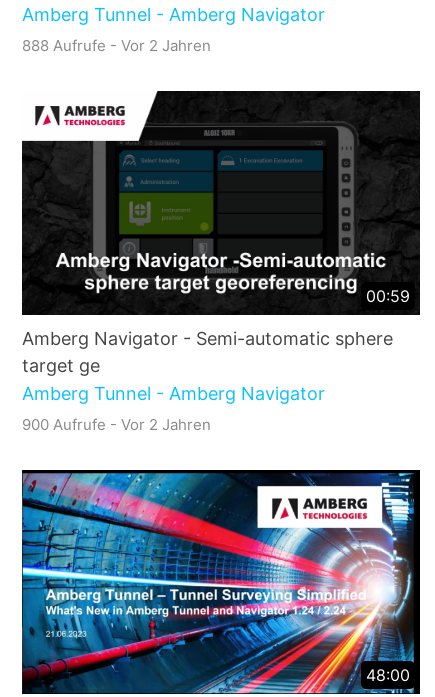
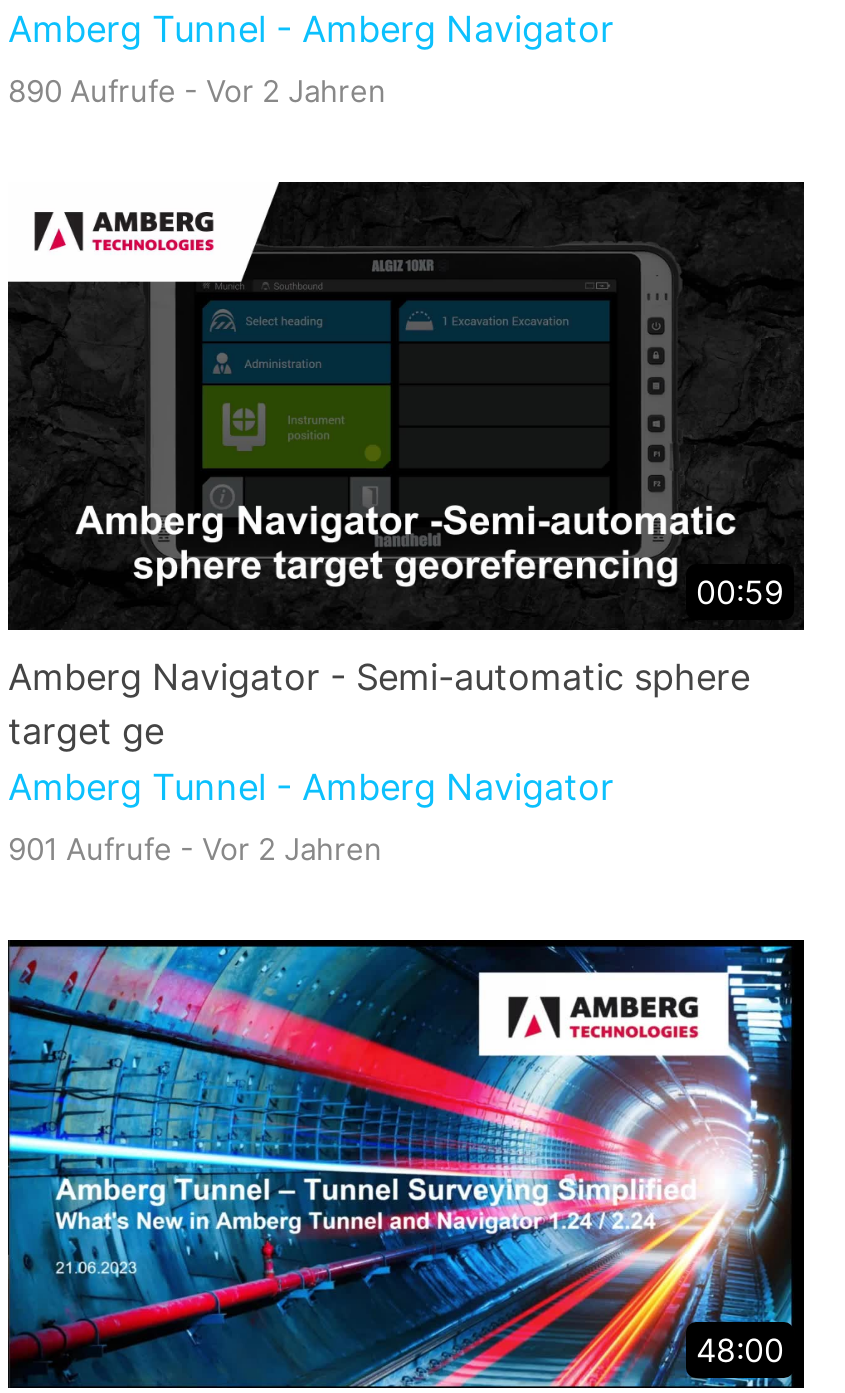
- 888 Aufrufe - Vor 2 Jahren
+ 890 Aufrufe - Vor 2 Jahren

- 900 Aufrufe - Vor 2 Jahren
+ 901 Aufrufe - Vor 2 Jahren
